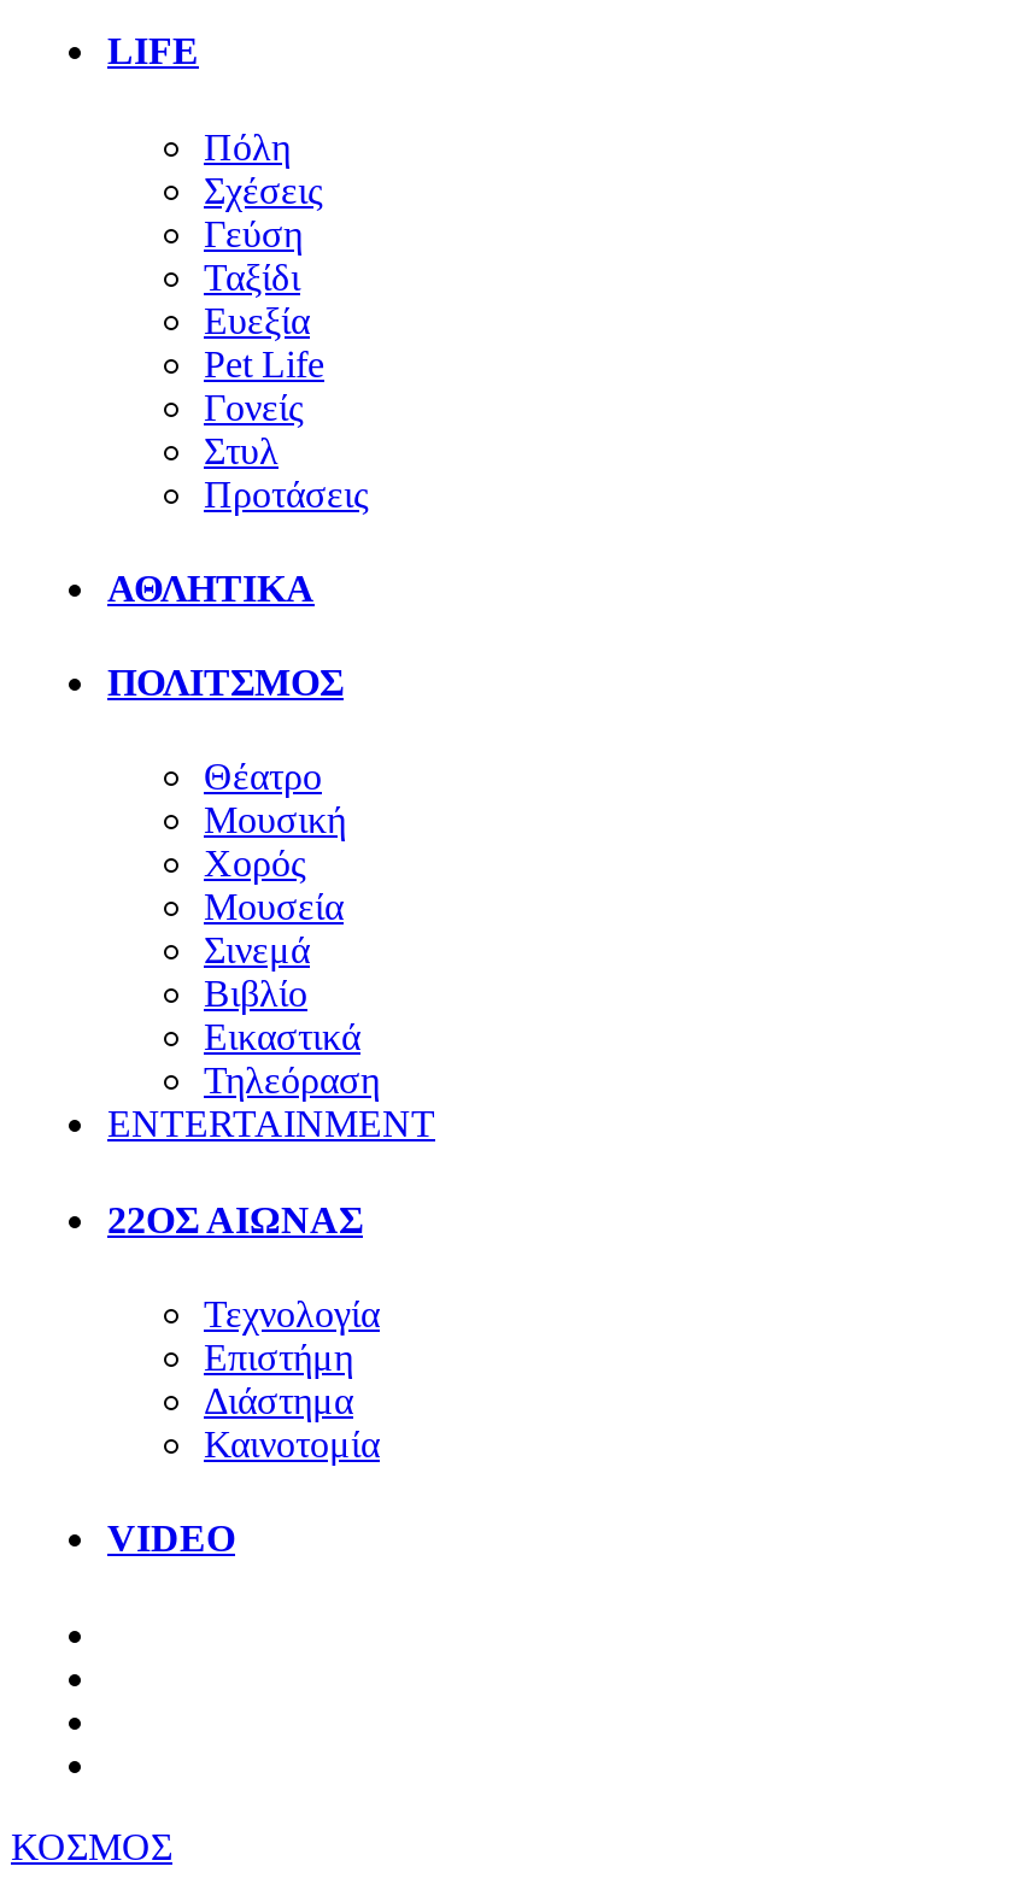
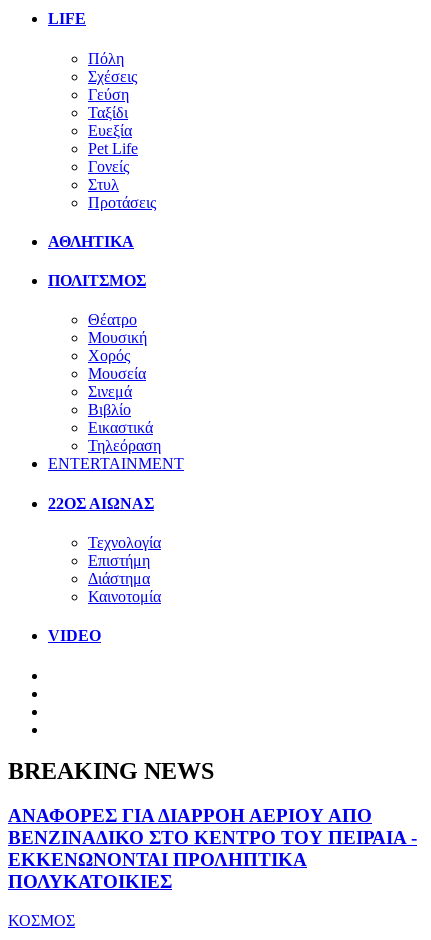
+ BREAKING NEWS
+ ΑΝΑΦΟΡΕΣ ΓΙΑ ΔΙΑΡΡΟΗ ΑΕΡΙΟΥ ΑΠΟ
+ ΒΕΝΖΙΝΑΔΙΚΟ ΣΤΟ ΚΕΝΤΡΟ ΤΟΥ ΠΕΙΡΑΙΑ -
+ ΕΚΚΕΝΩΝΟΝΤΑΙ ΠΡΟΛΗΠΤΙΚΑ
+ ΠΟΛΥΚΑΤΟΙΚΙΕΣ
